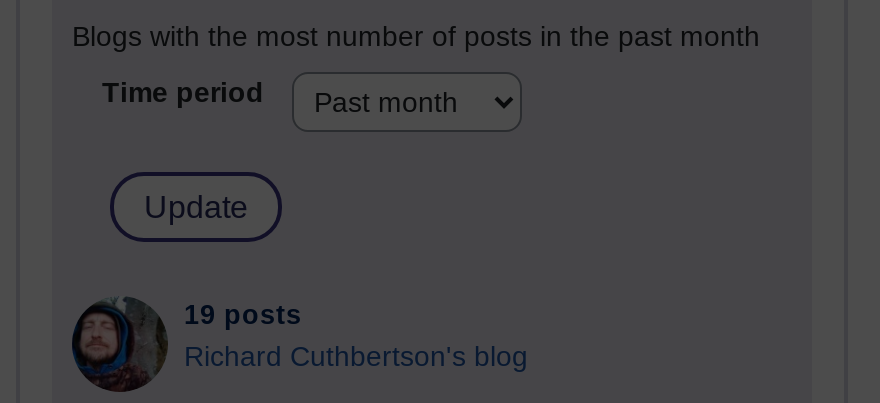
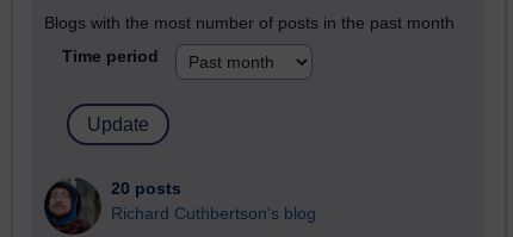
- 19 posts
+ 20 posts
